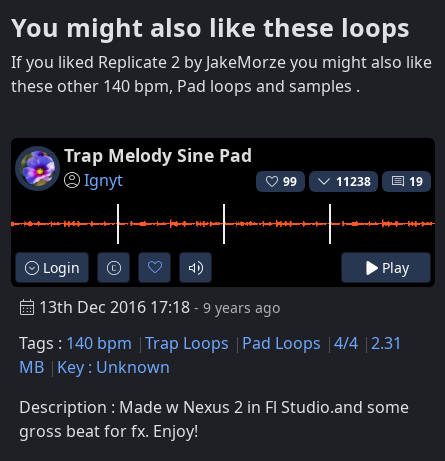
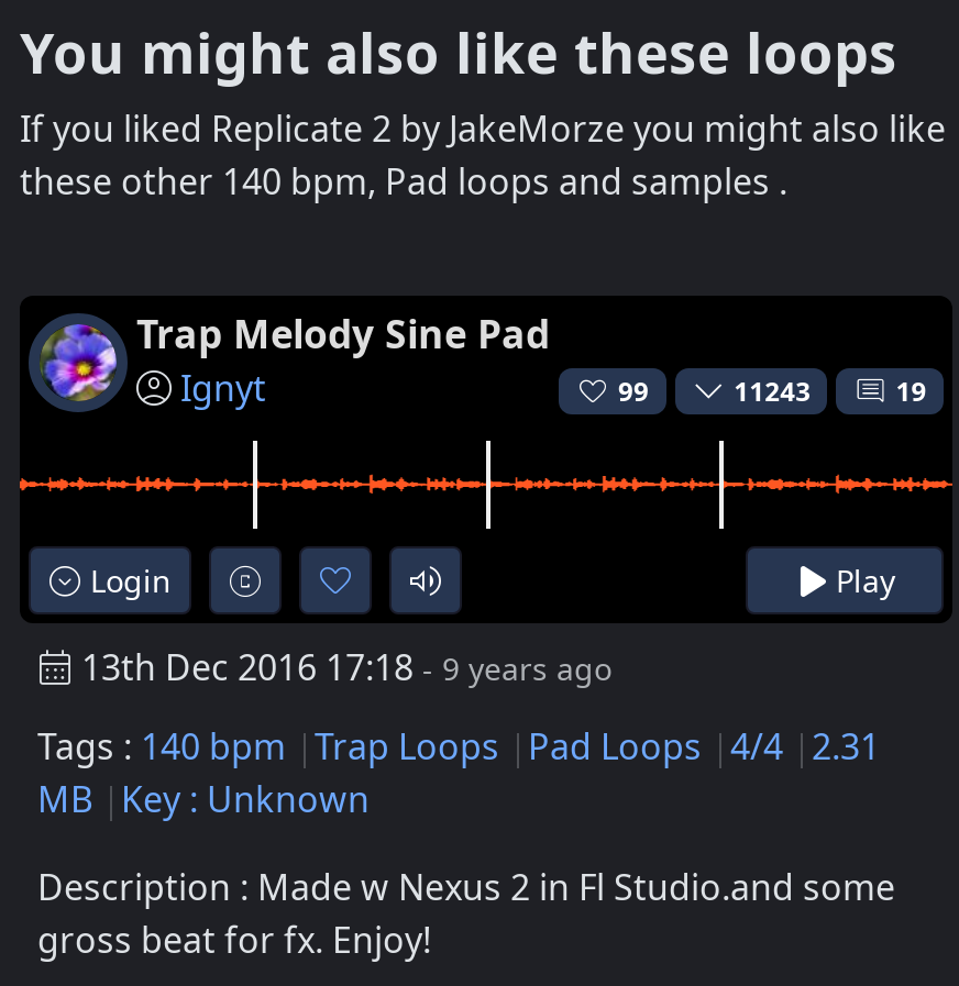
- 11238
+ 11243
